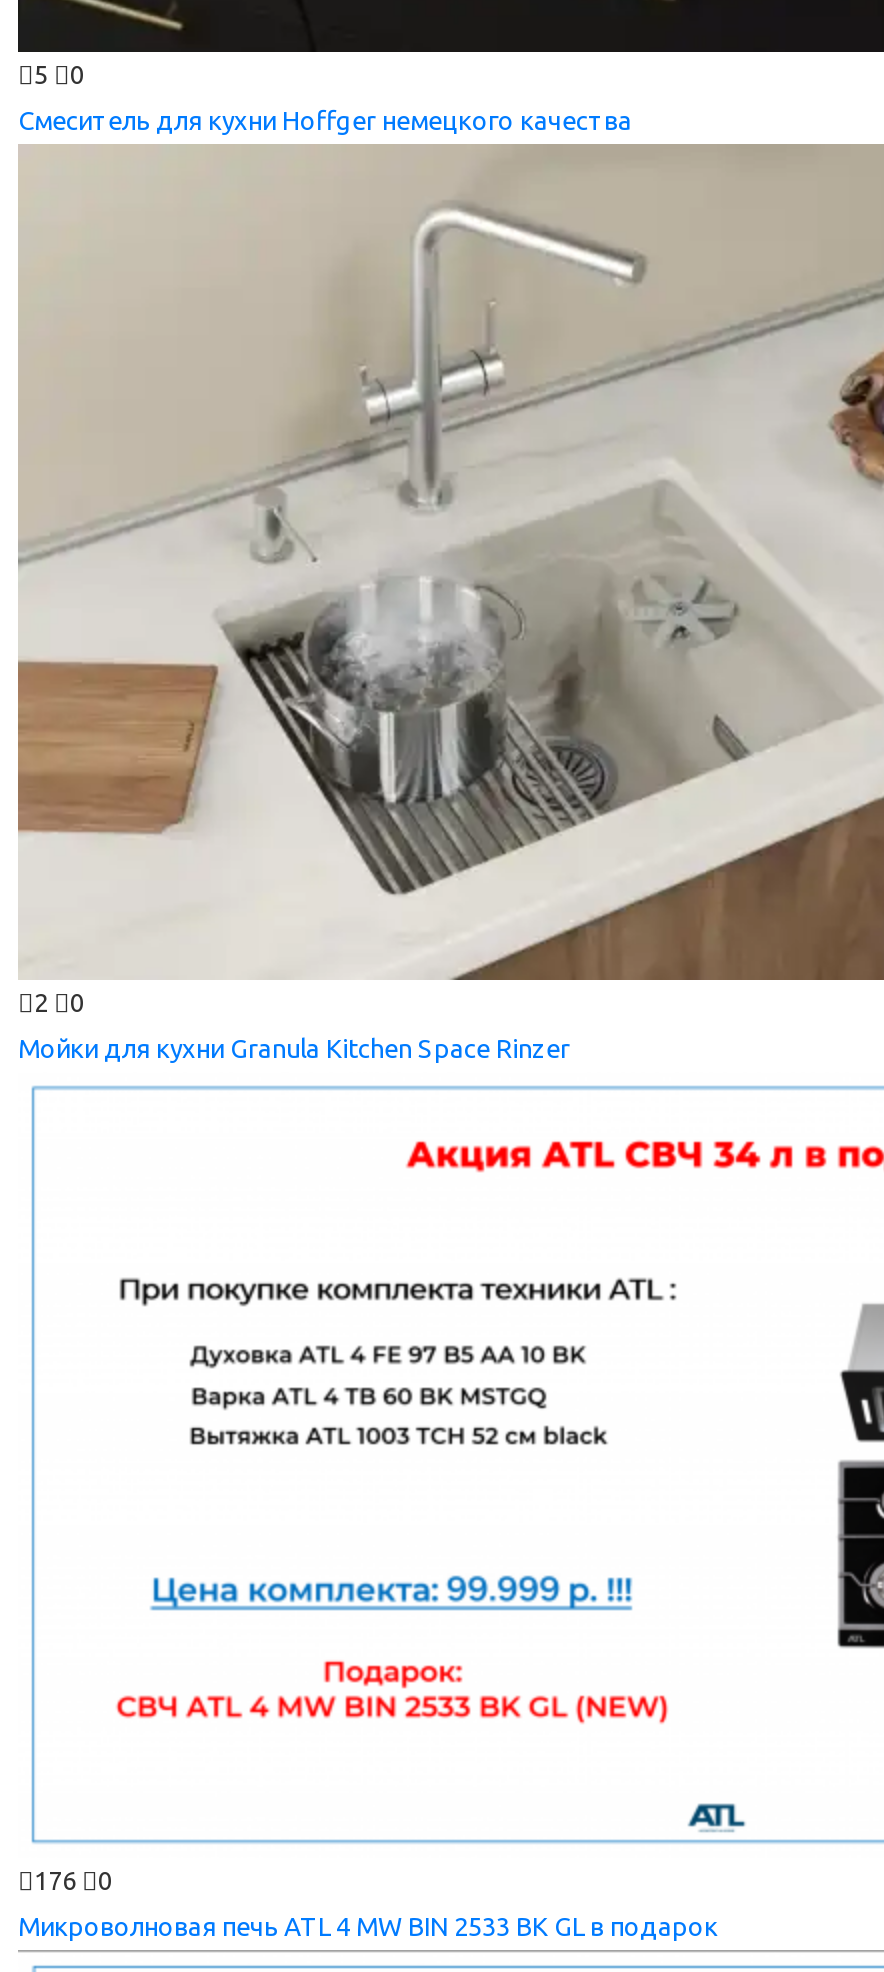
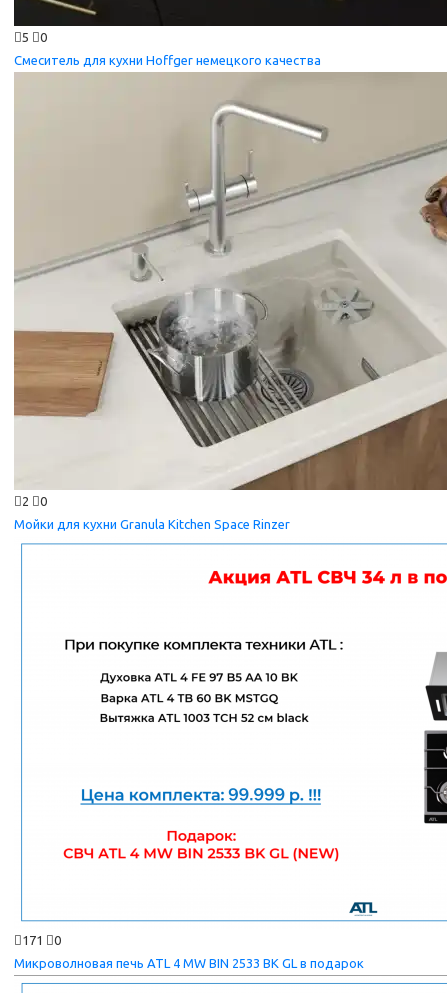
- 176 0
+ 171 0
